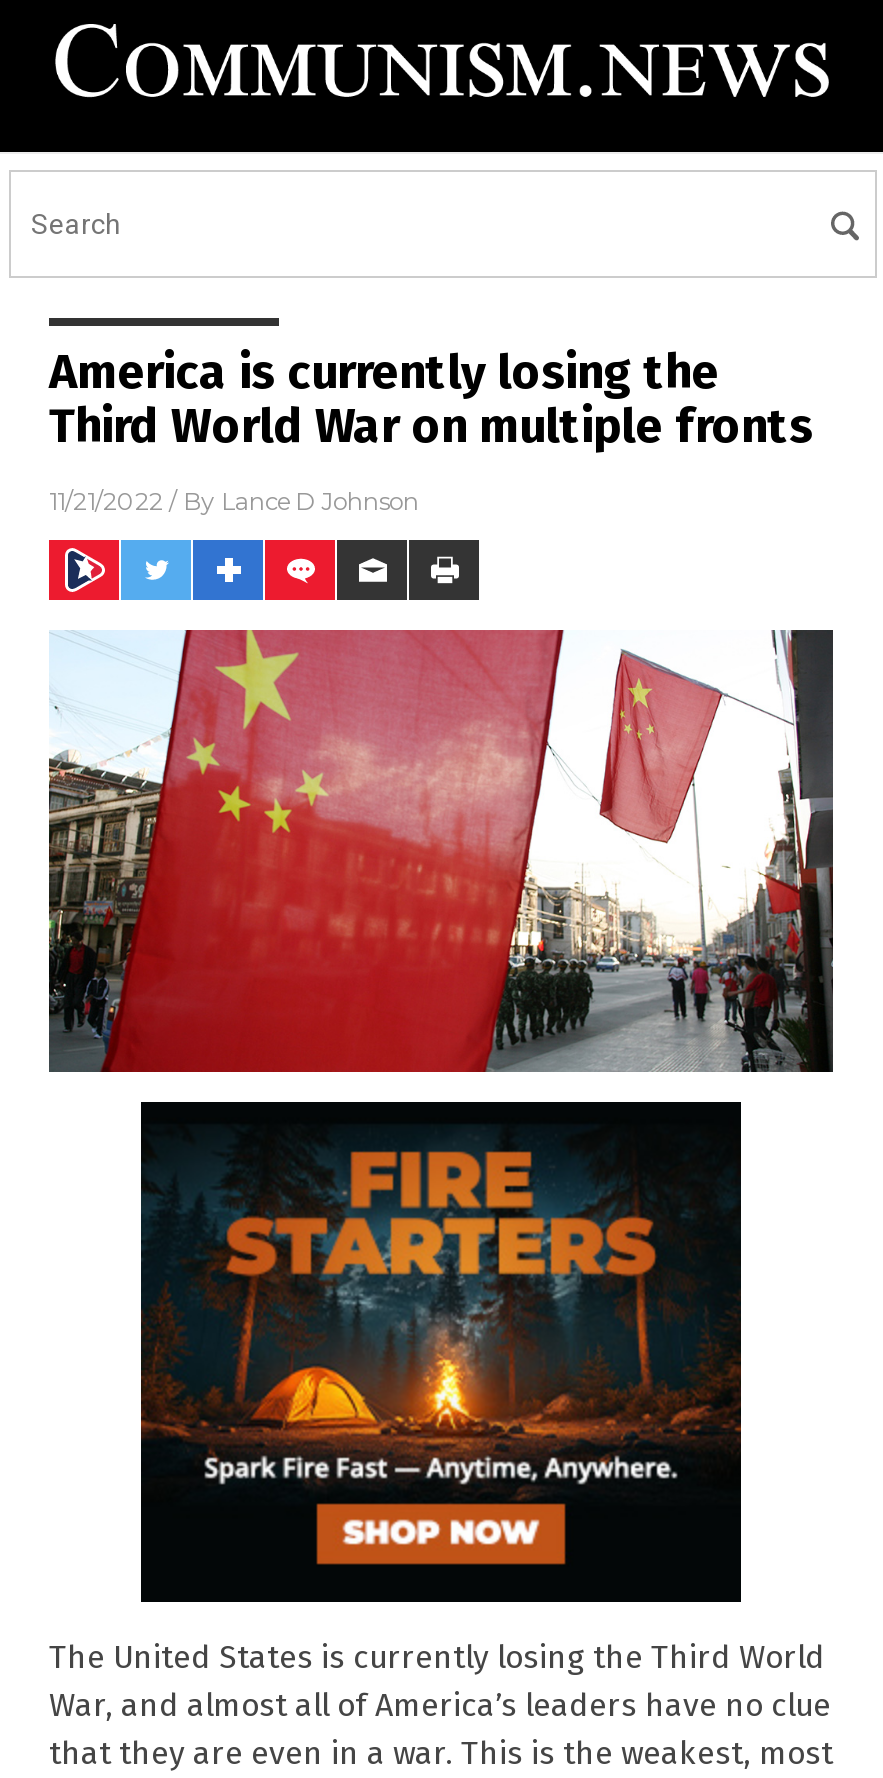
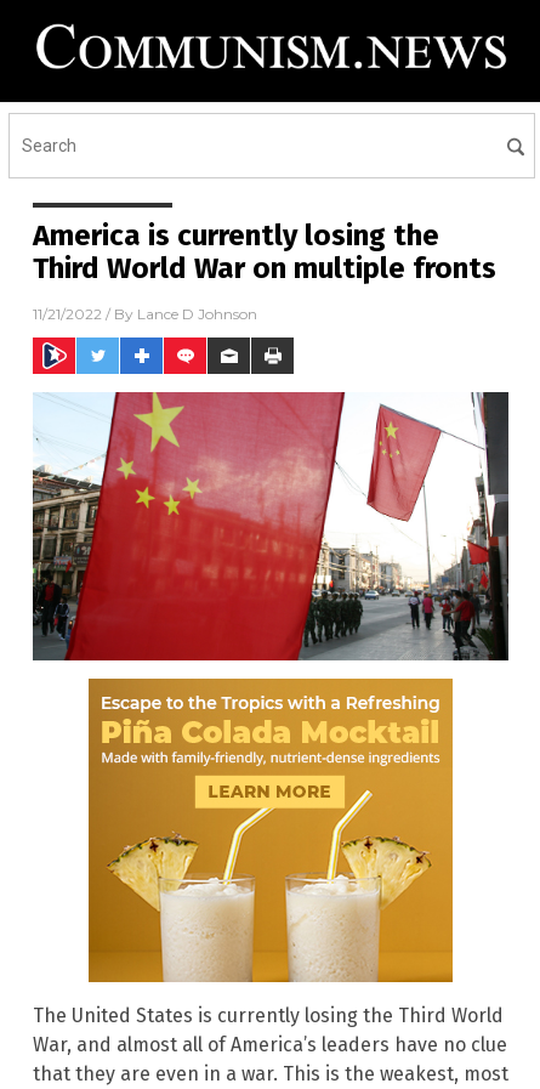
- [image]
+ [image]
